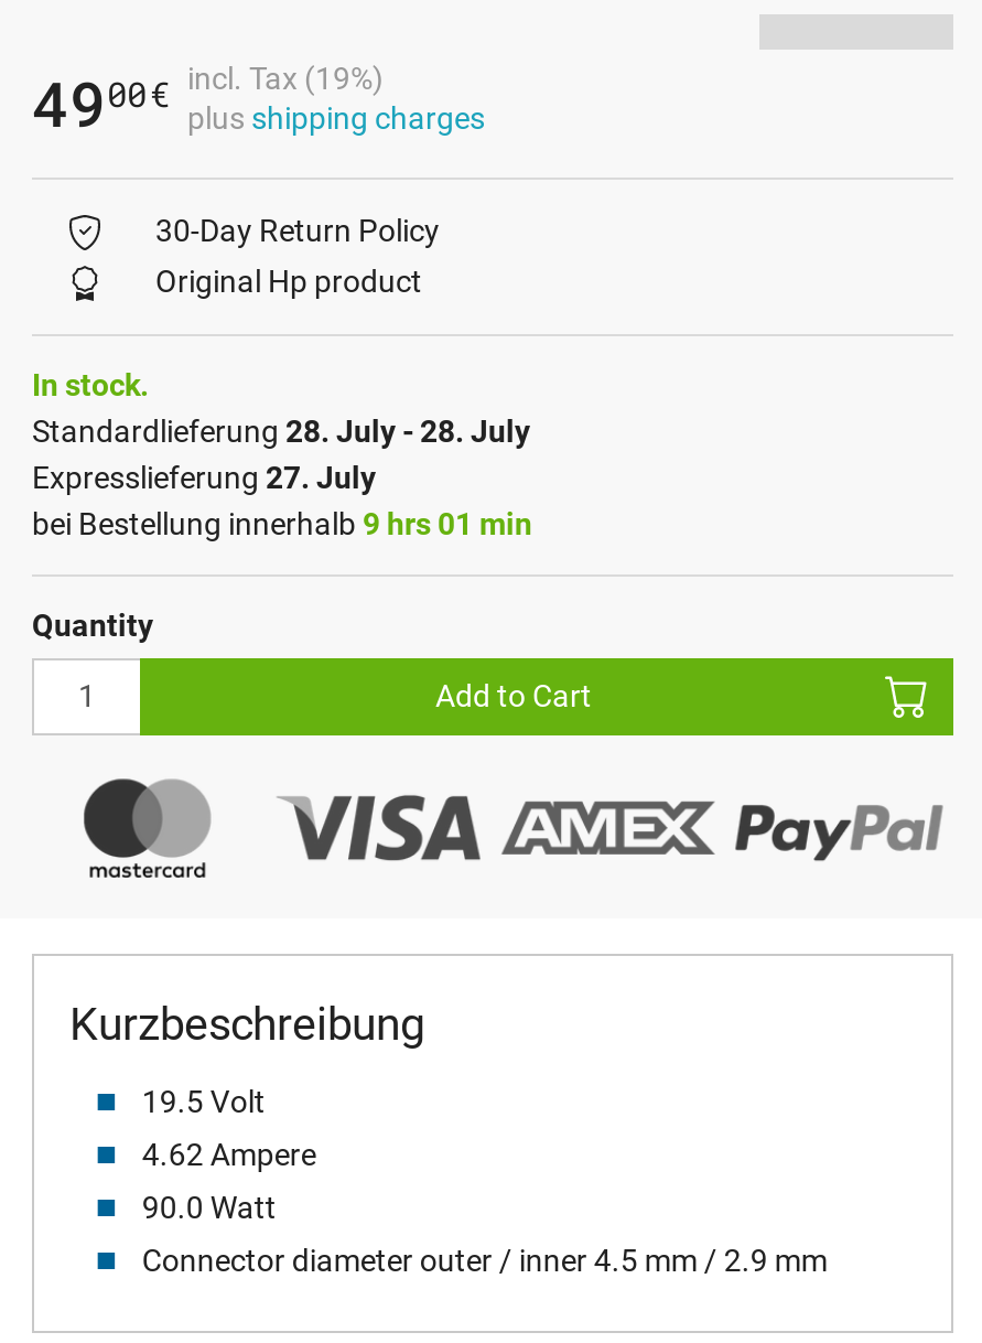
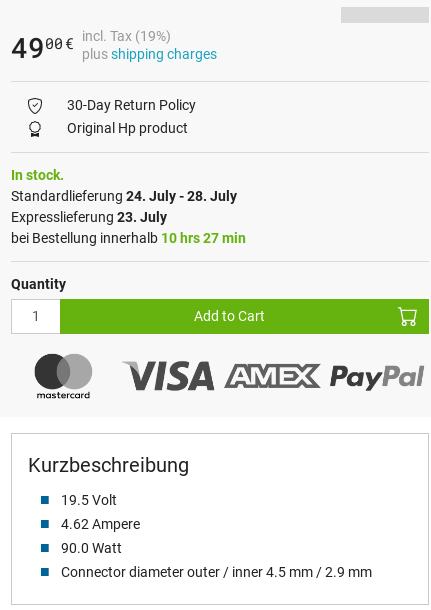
- Standardlieferung 28. July - 28. July
+ Standardlieferung 24. July - 28. July

- Expresslieferung 27. July
+ Expresslieferung 23. July

- bei Bestellung innerhalb 9 hrs 01 min
+ bei Bestellung innerhalb 10 hrs 27 min
